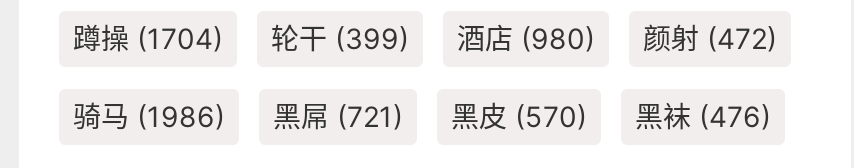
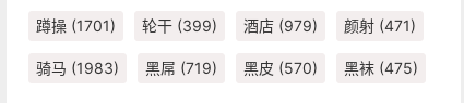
- 蹲操(1704)
+ 蹲操(1701)

- 酒店(980)
+ 酒店(979)

- 颜射(472)
+ 颜射(471)

- 骑马(1986)
+ 骑马(1983)

- 黑屌(721)
+ 黑屌(719)

- 黑袜(476)
+ 黑袜(475)
